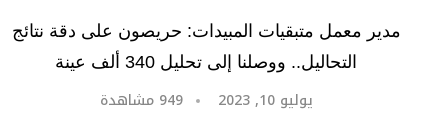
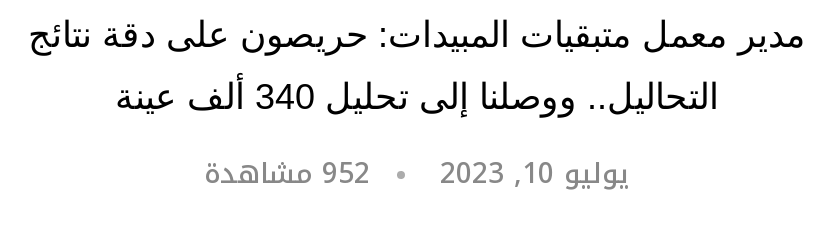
- 949 مشاهدة
+ 952 مشاهدة
